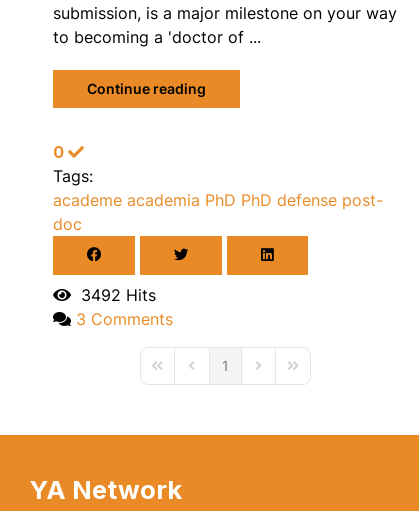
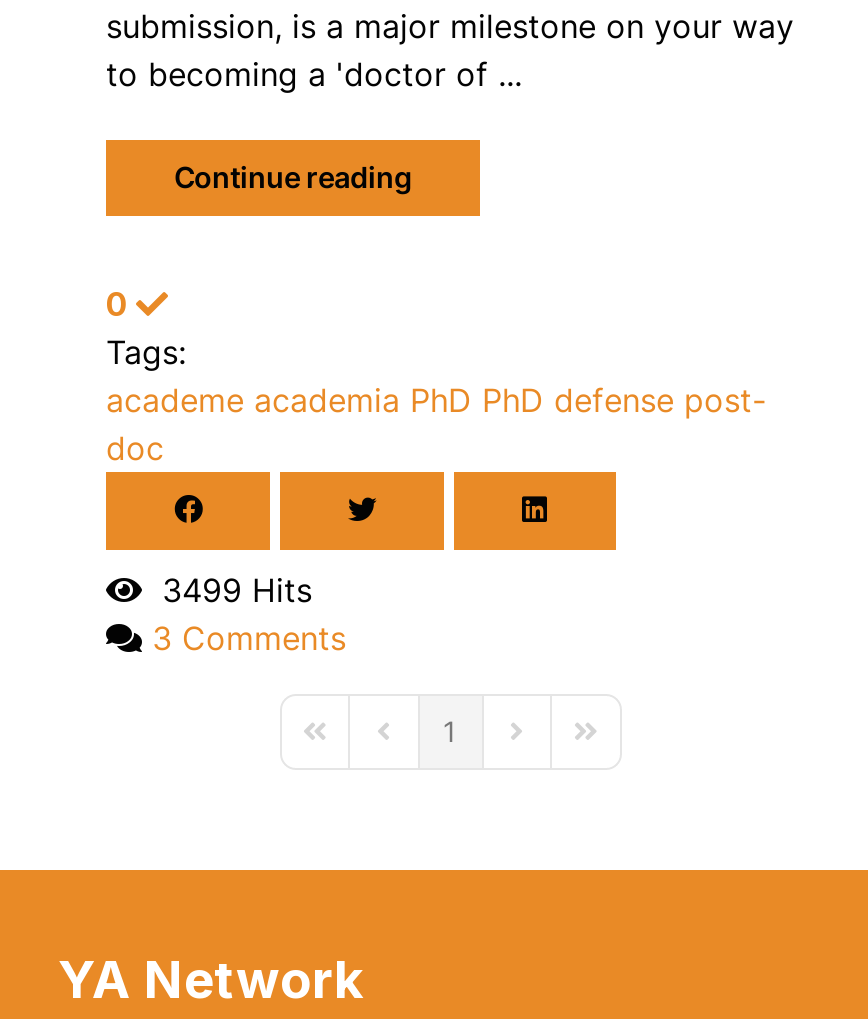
- 3492 Hits
+ 3499 Hits
